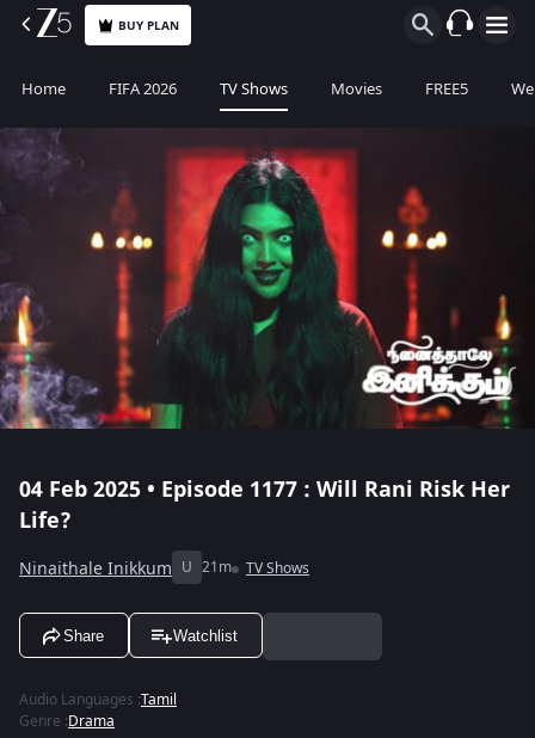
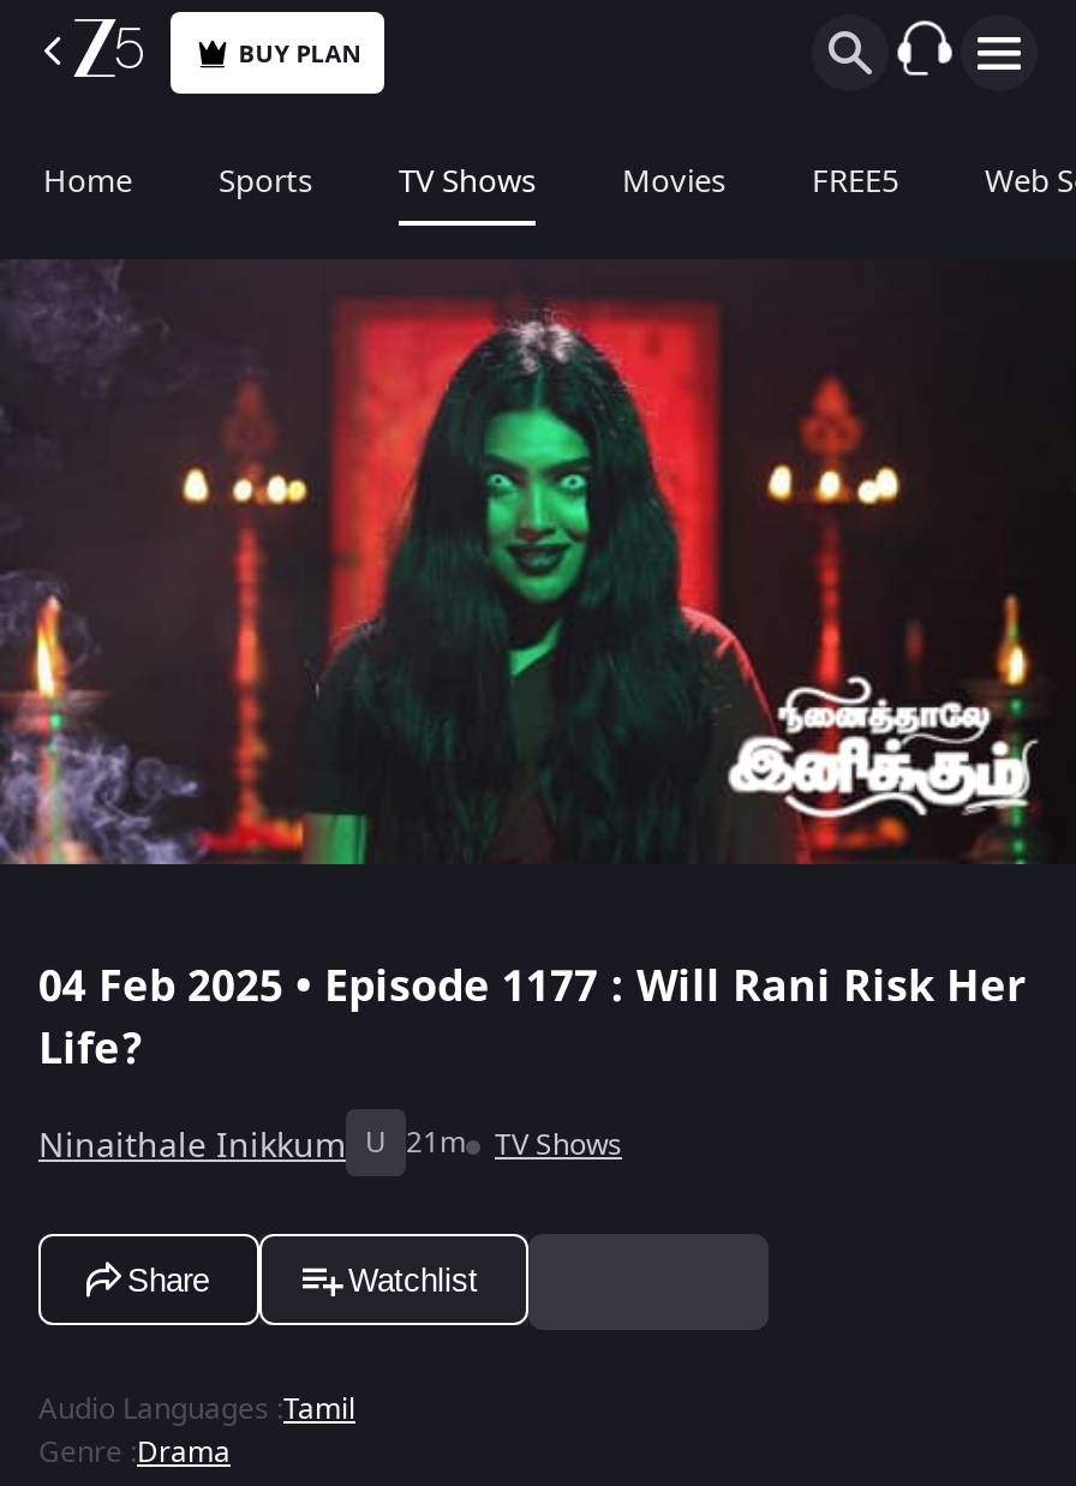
- FIFA 2026
+ Sports
